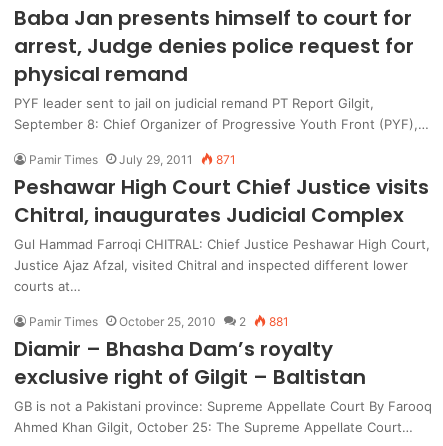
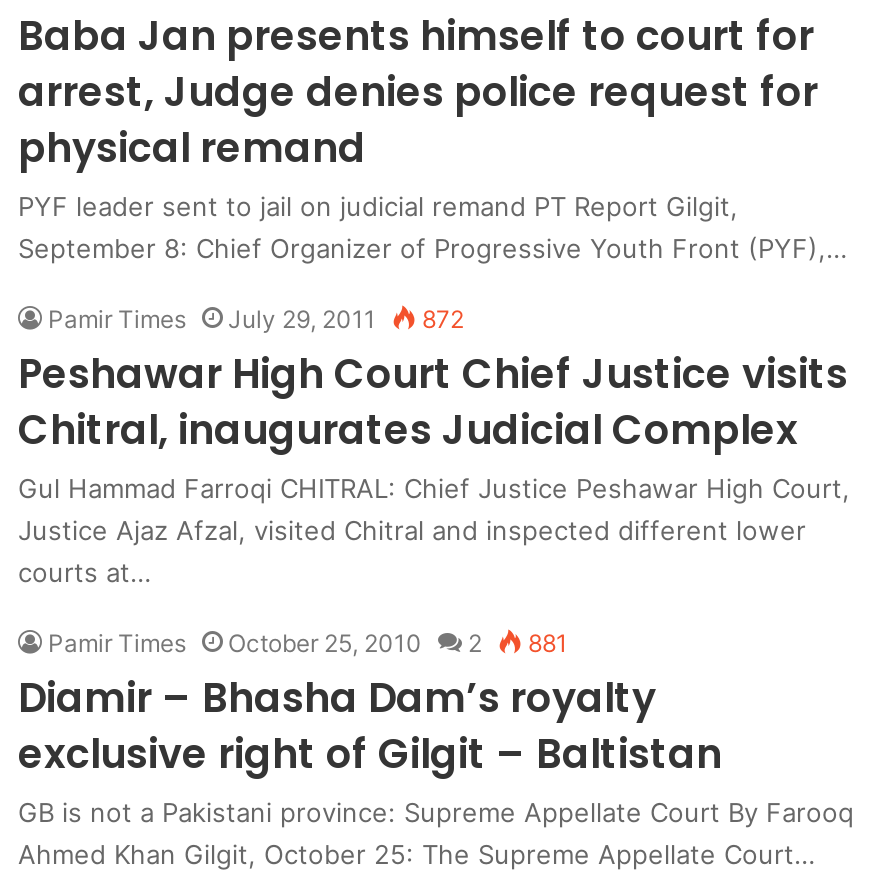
- Pamir Times July 29, 2011 871
+ Pamir Times July 29, 2011 872
